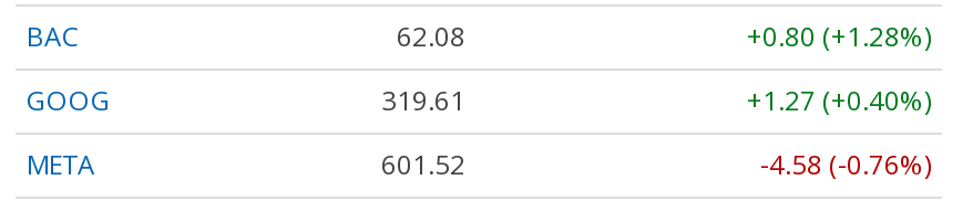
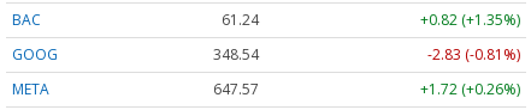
- 62.08
+ 61.24

- +0.80 (+1.28%)
+ +0.82 (+1.35%)

- 319.61
+ 348.54

- +1.27 (+0.40%)
+ -2.83 (-0.81%)

- 601.52
+ 647.57

- -4.58 (-0.76%)
+ +1.72 (+0.26%)
